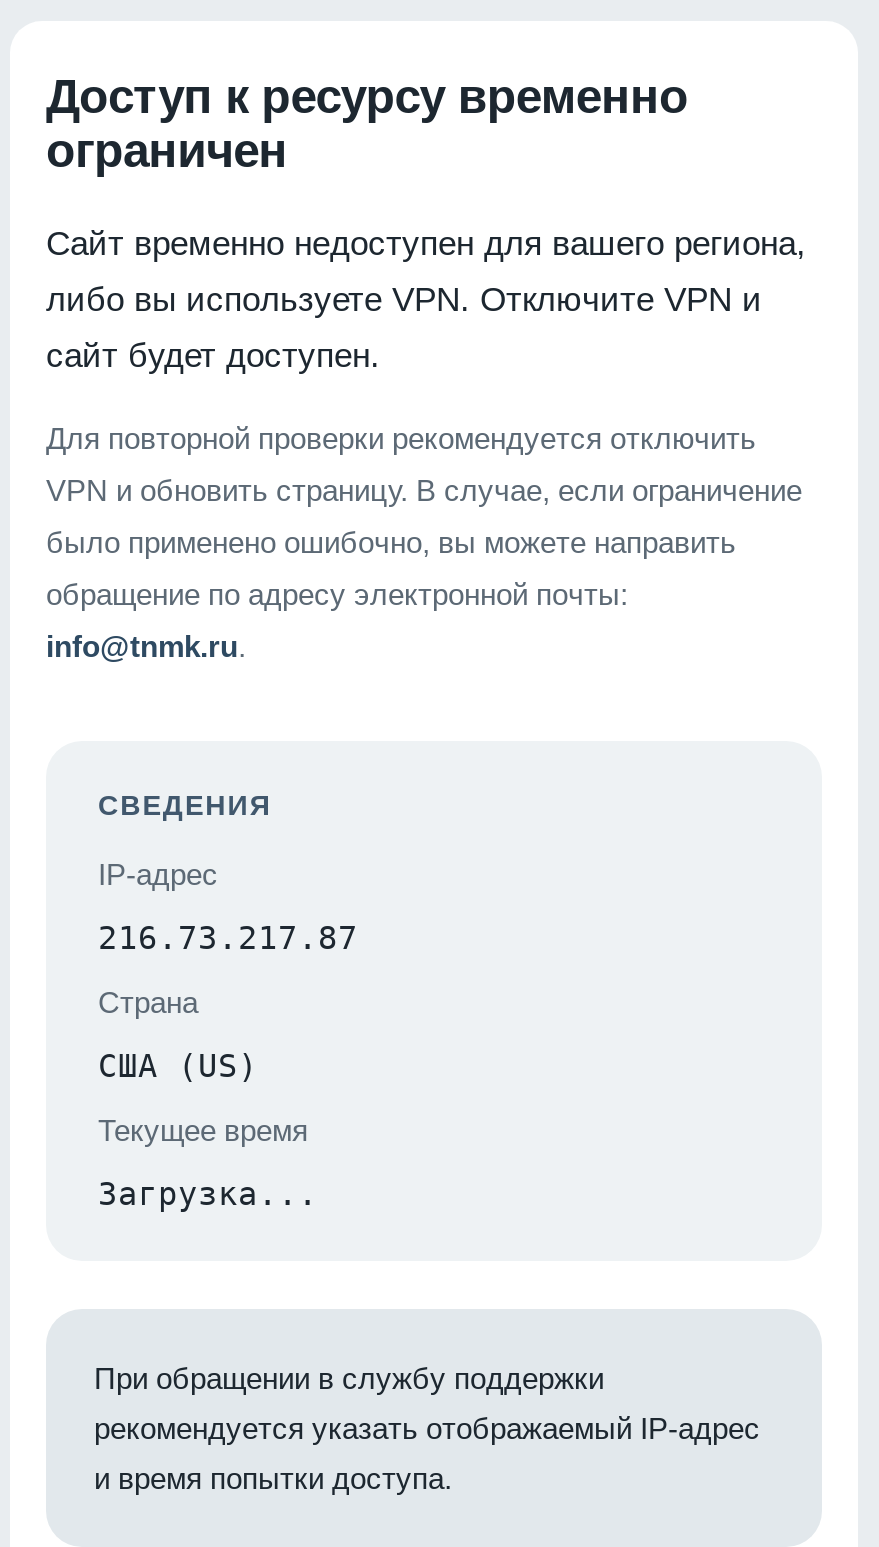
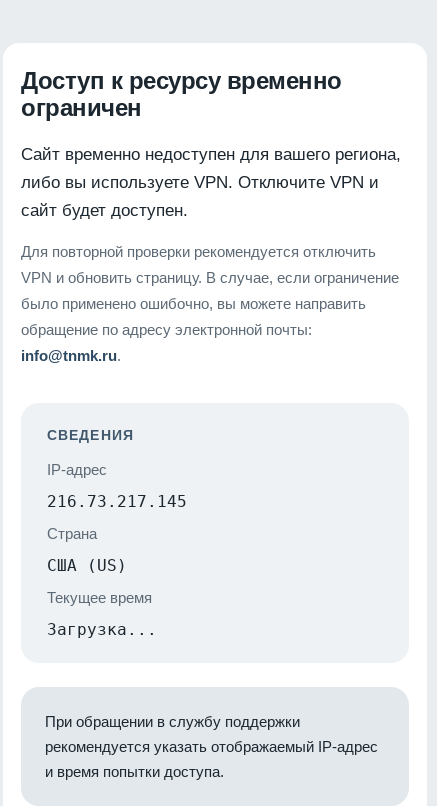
- 216.73.217.87
+ 216.73.217.145
